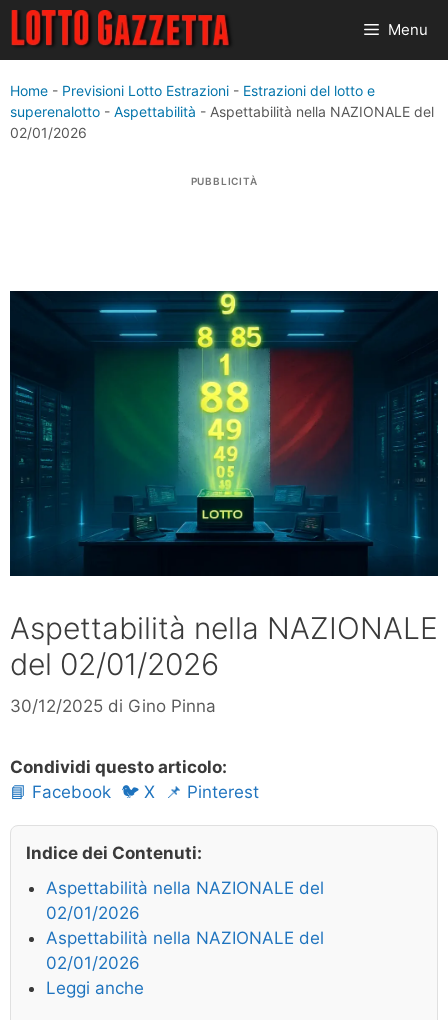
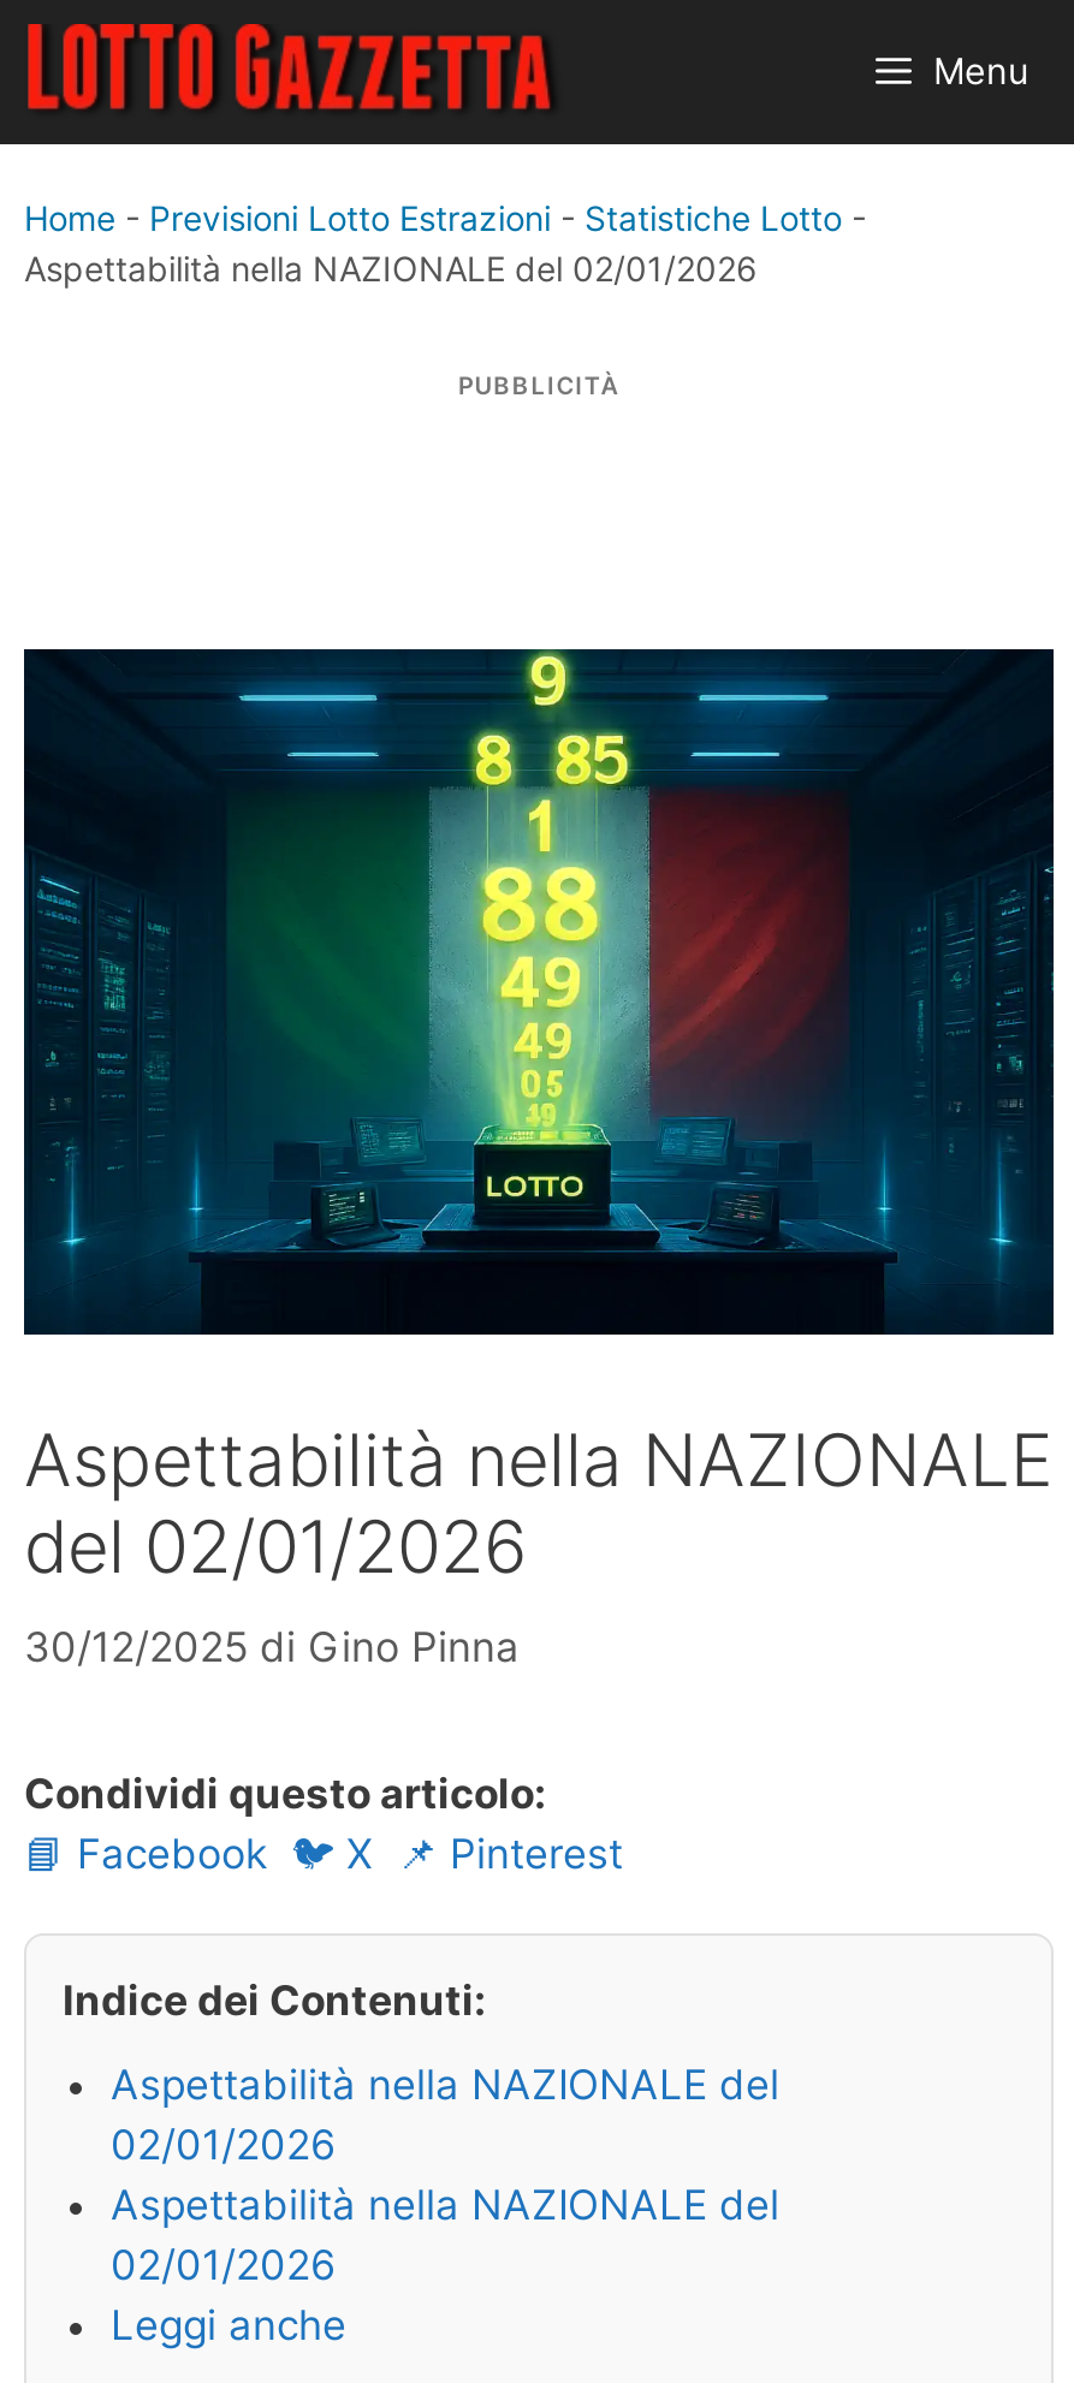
- Home - Previsioni Lotto Estrazioni - Estrazioni del lotto e
- superenalotto - Aspettabilità - Aspettabilità nella NAZIONALE del
- 02/01/2026
+ Home - Previsioni Lotto Estrazioni - Statistiche Lotto -
+ Aspettabilità nella NAZIONALE del 02/01/2026
